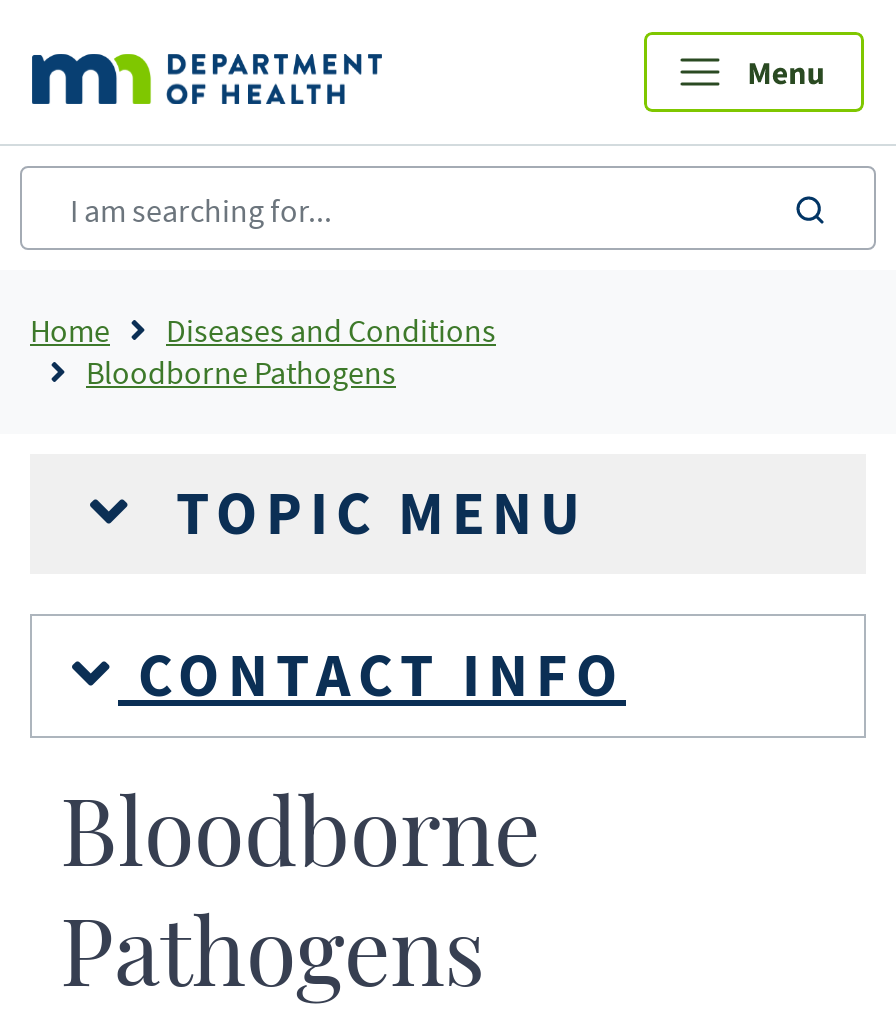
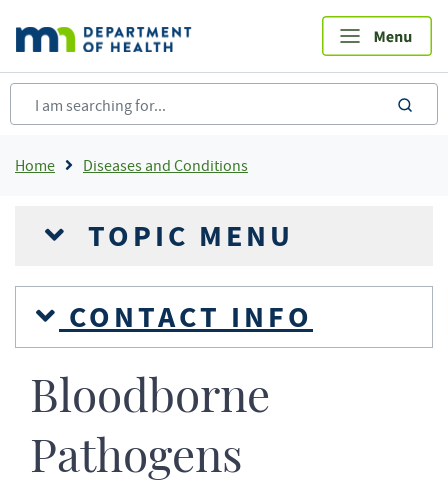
- Bloodborne Pathogens
